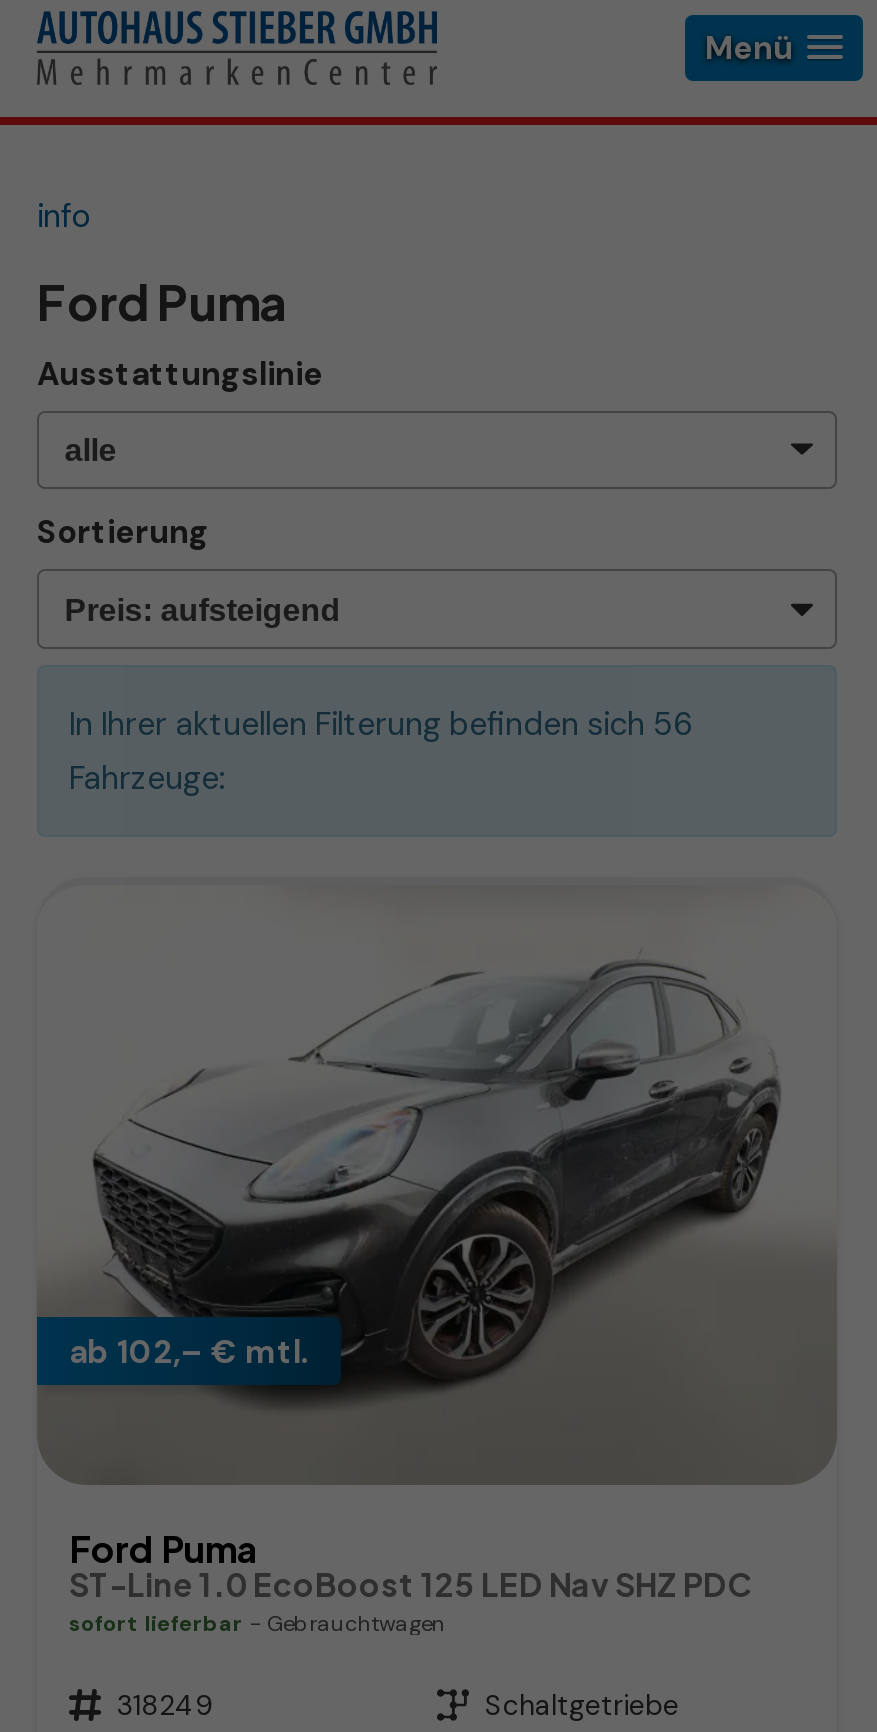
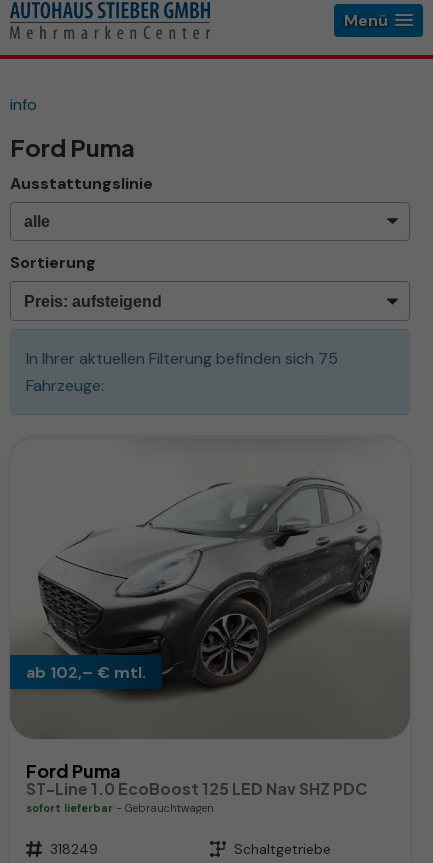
- In Ihrer aktuellen Filterung befinden sich 56
+ In Ihrer aktuellen Filterung befinden sich 75
